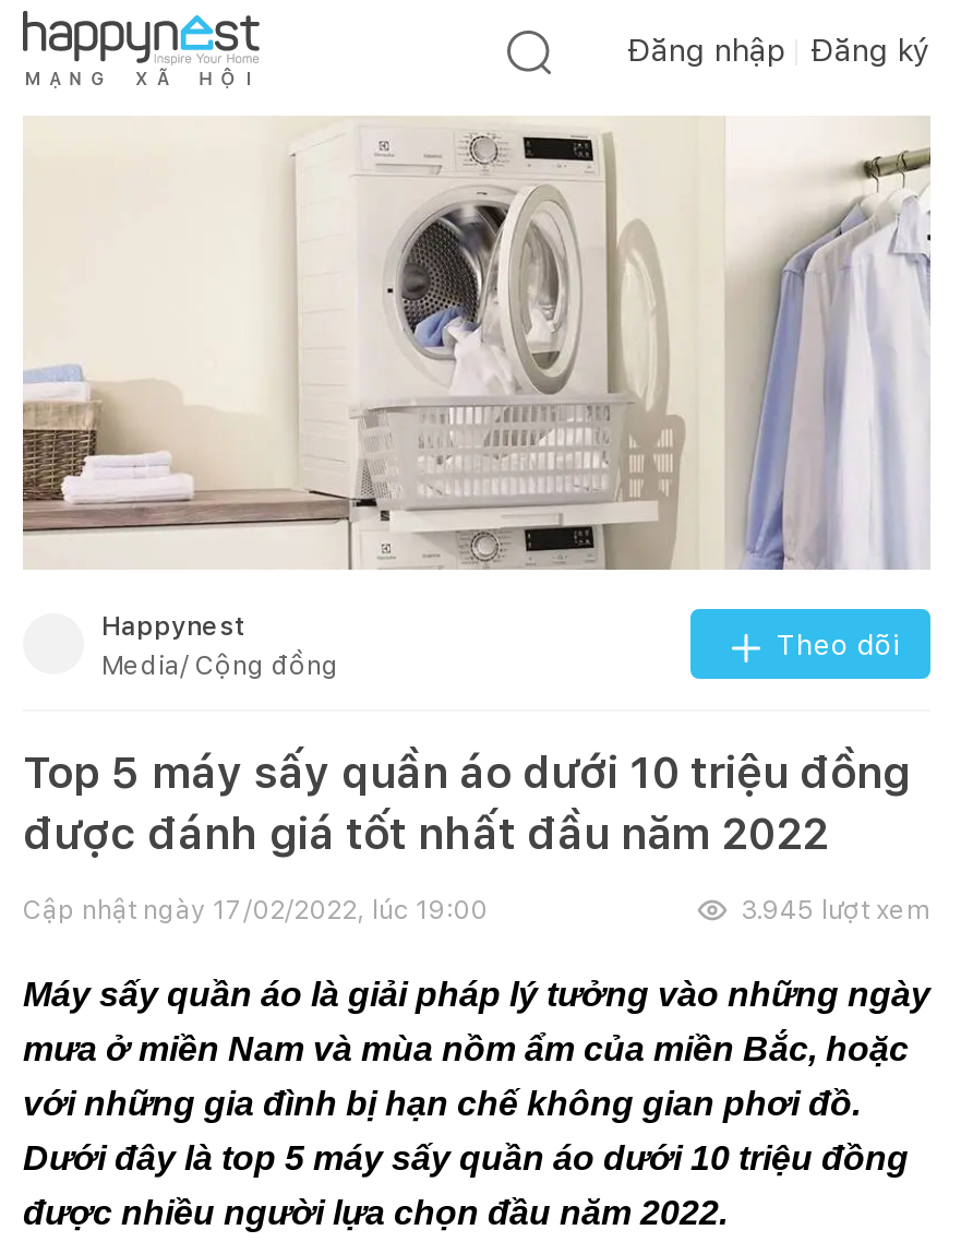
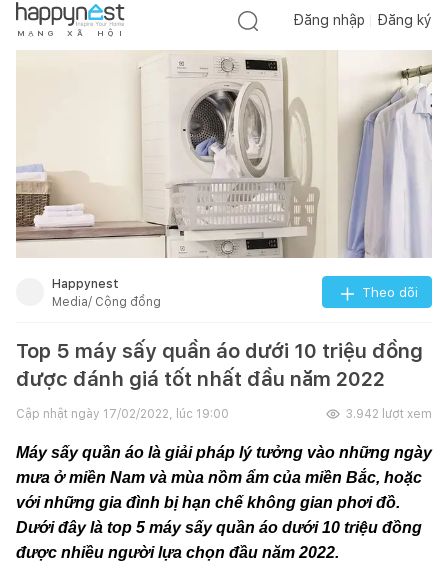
- 3.945 lượt xem
+ 3.942 lượt xem
